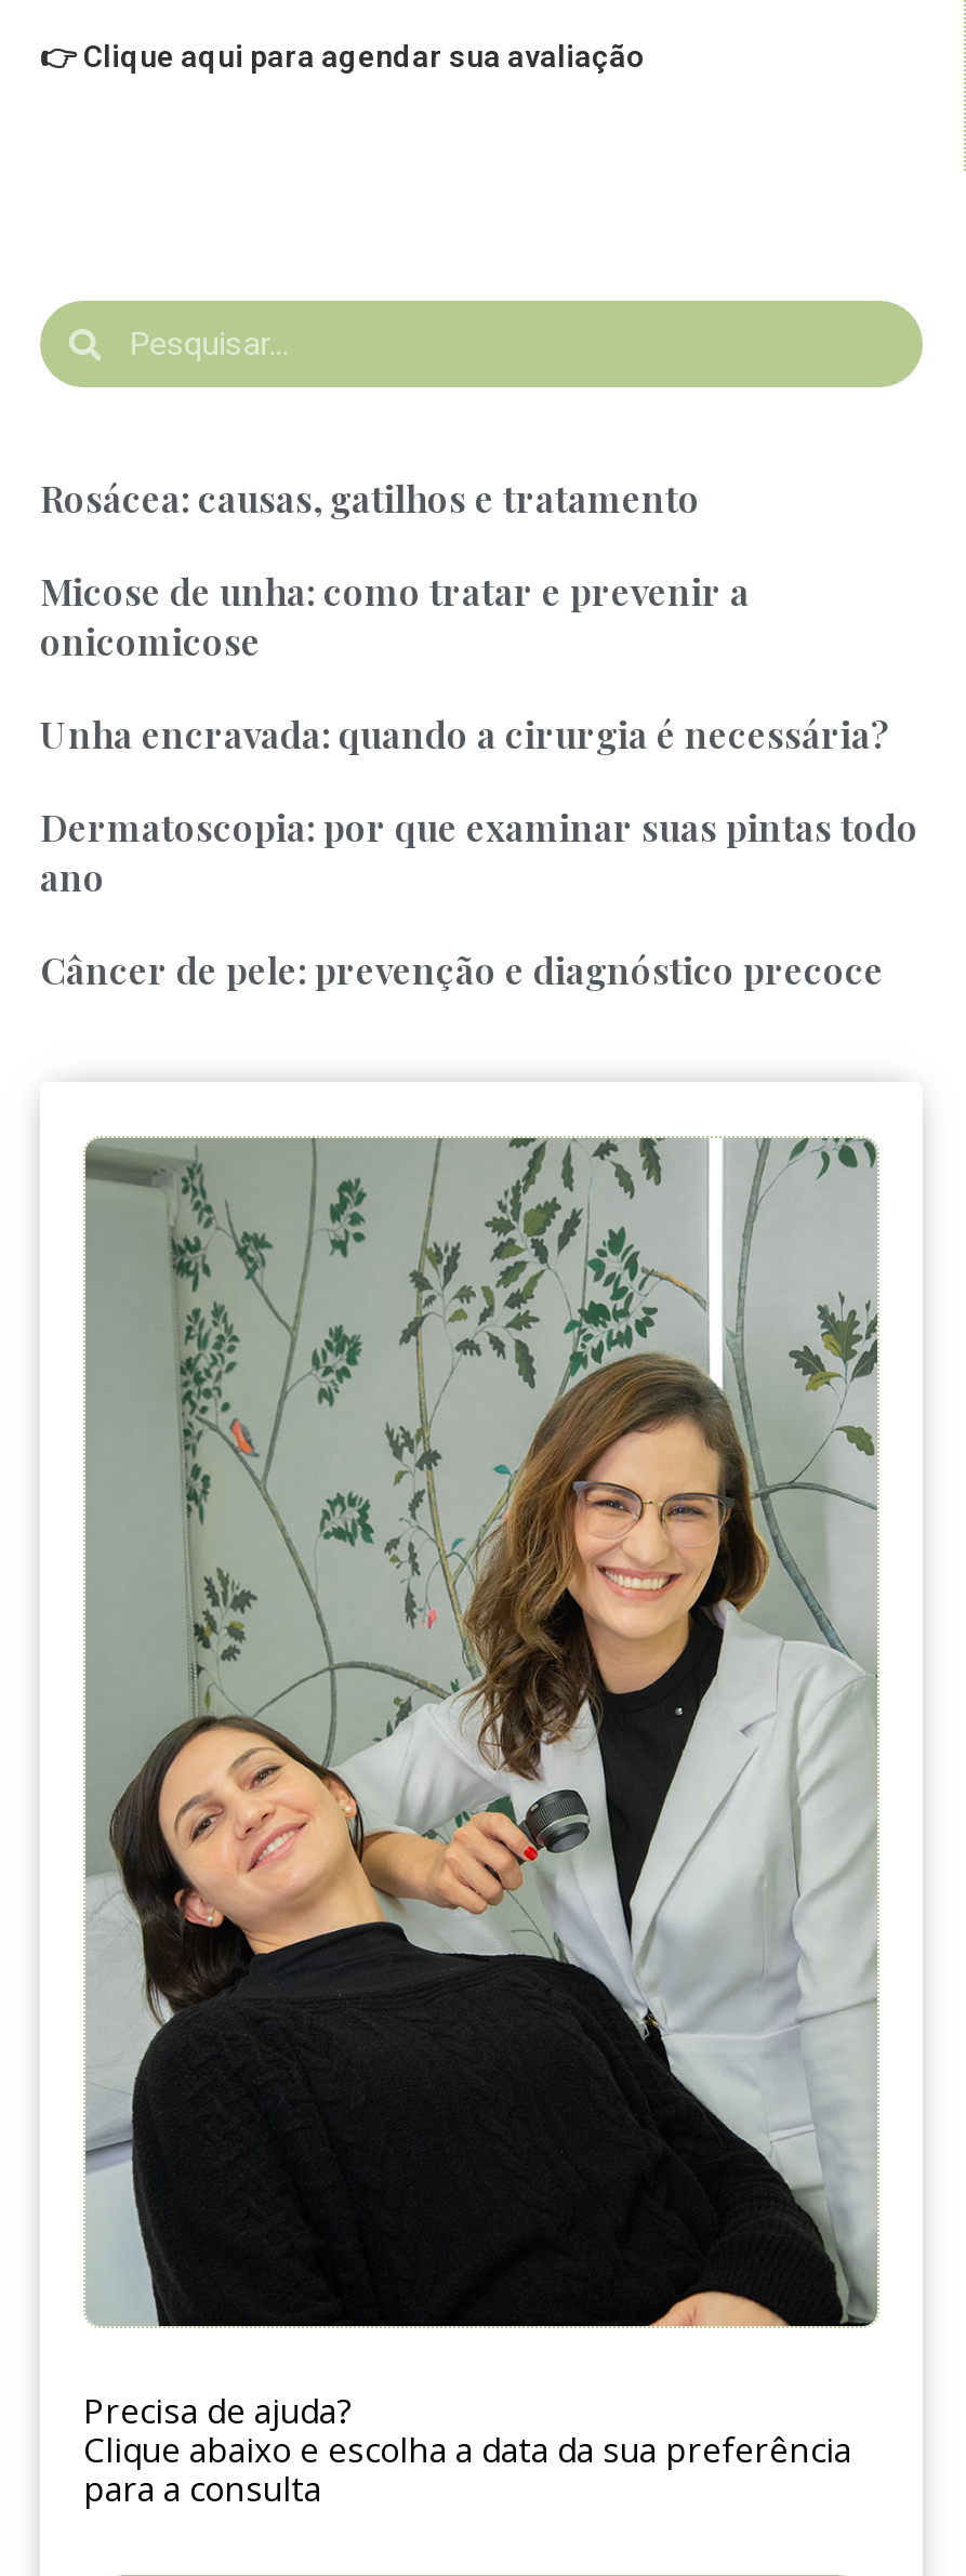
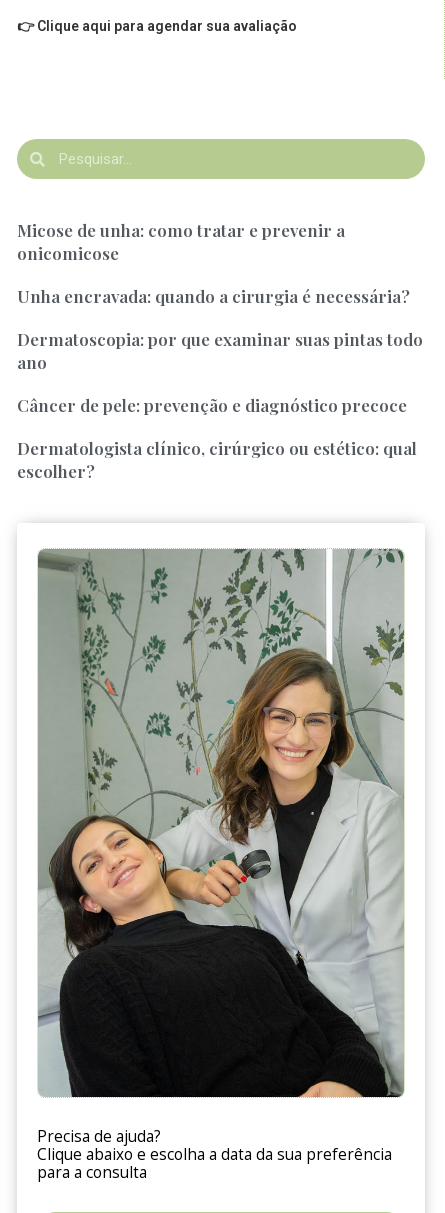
- Rosácea: causas, gatilhos e tratamento

moved up: Micose de unha: como tratar e prevenir a | onicomicose | Unha encravada: quando a cirurgia é necessária? | Dermatoscopia: por que examinar suas pintas todo | ano | Câncer de pele: prevenção e diagnóstico precoce

+ Dermatologista clínico, cirúrgico ou estético: qual
+ escolher?
